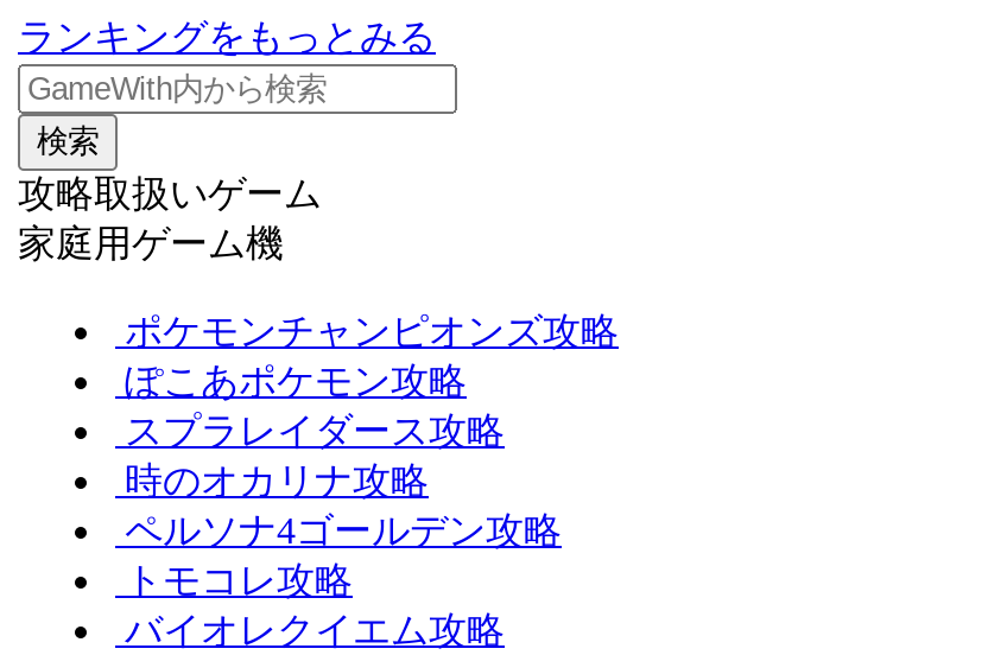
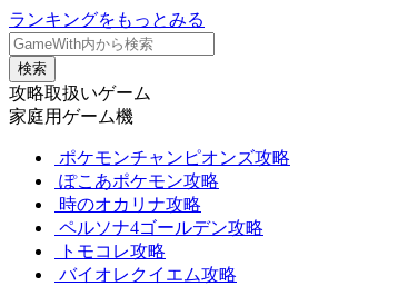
- スプラレイダース攻略
